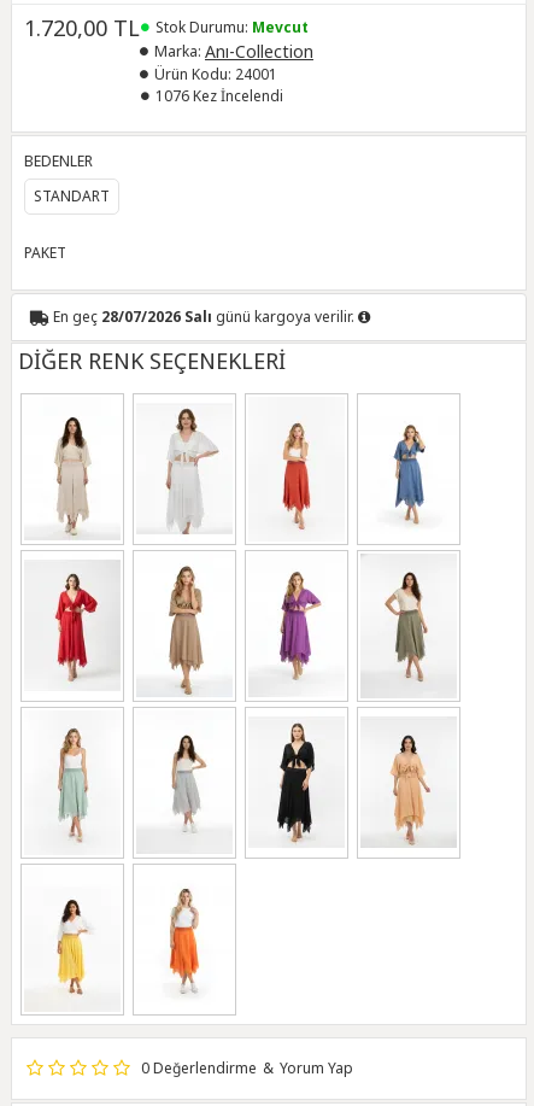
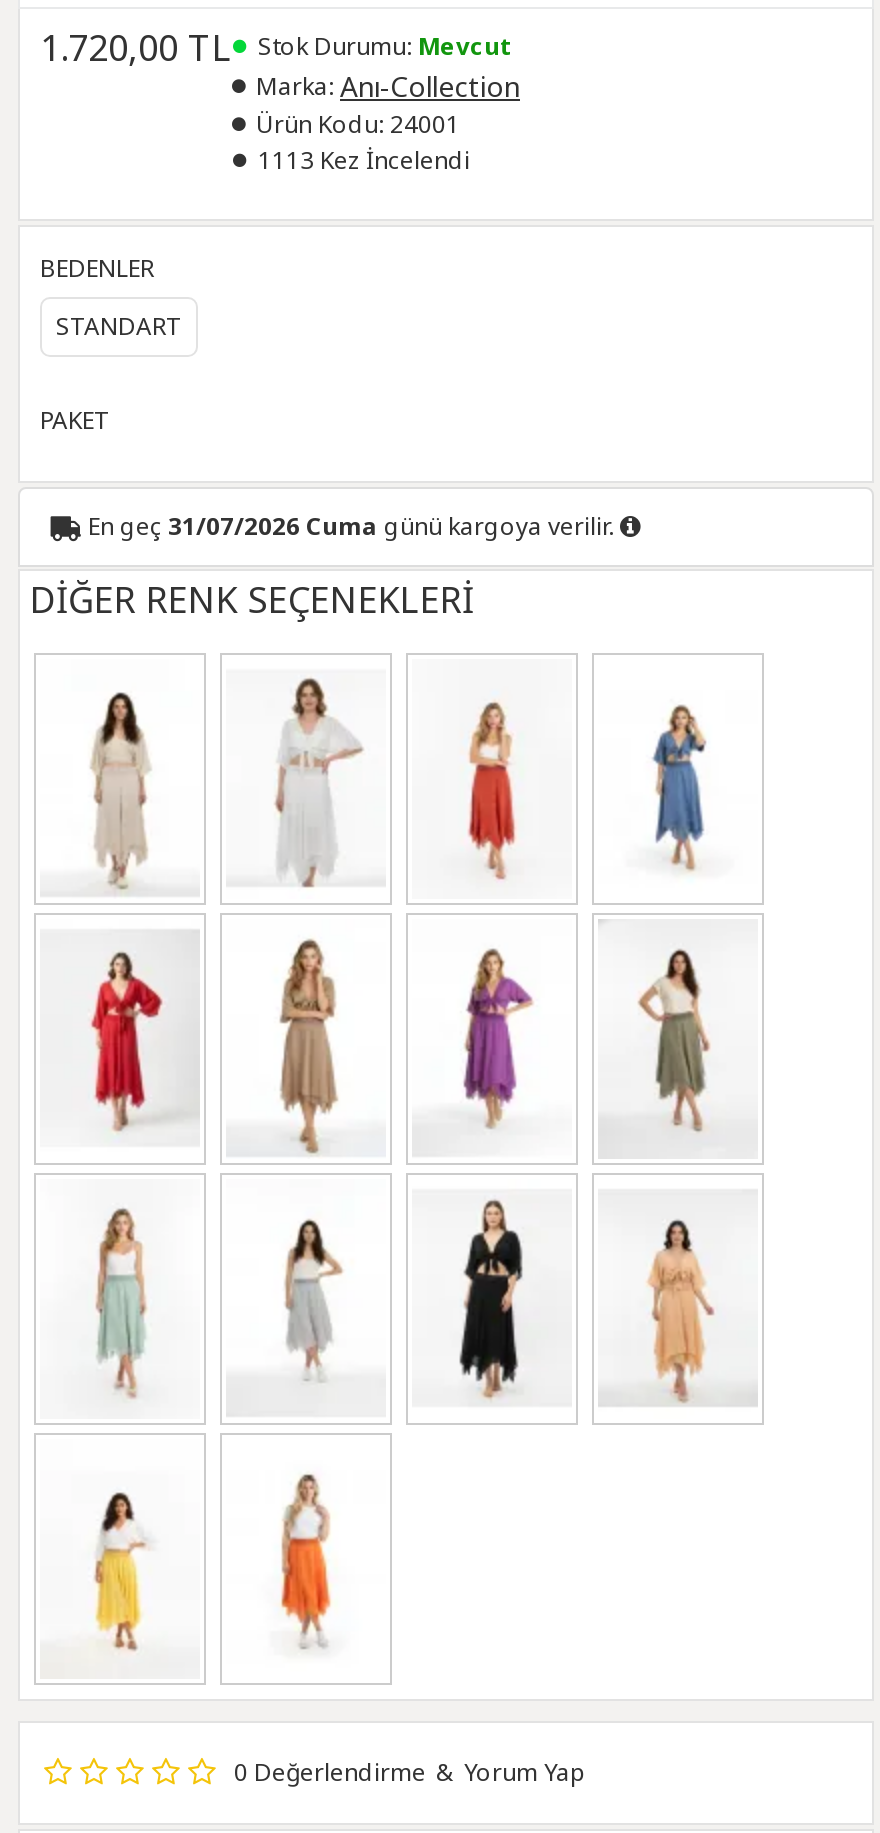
- 1076 Kez İncelendi
+ 1113 Kez İncelendi

- En geç 28/07/2026 Salı günü kargoya verilir.
+ En geç 31/07/2026 Cuma günü kargoya verilir.
